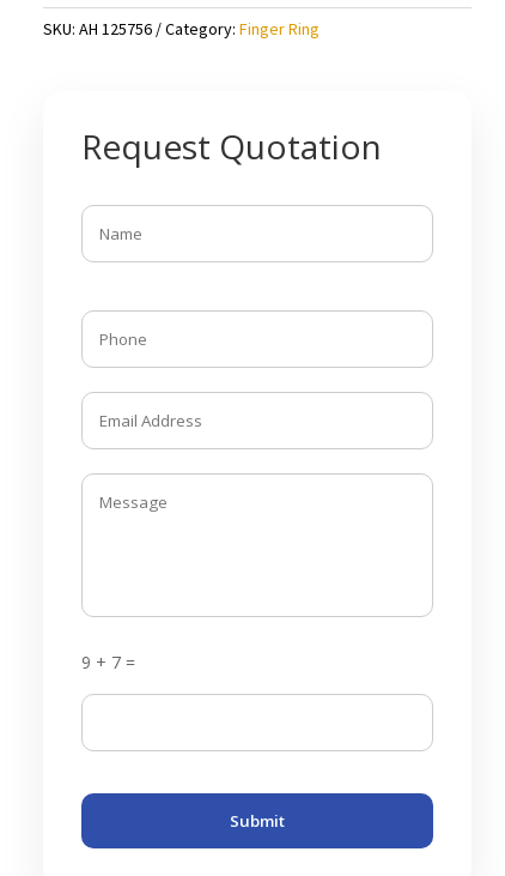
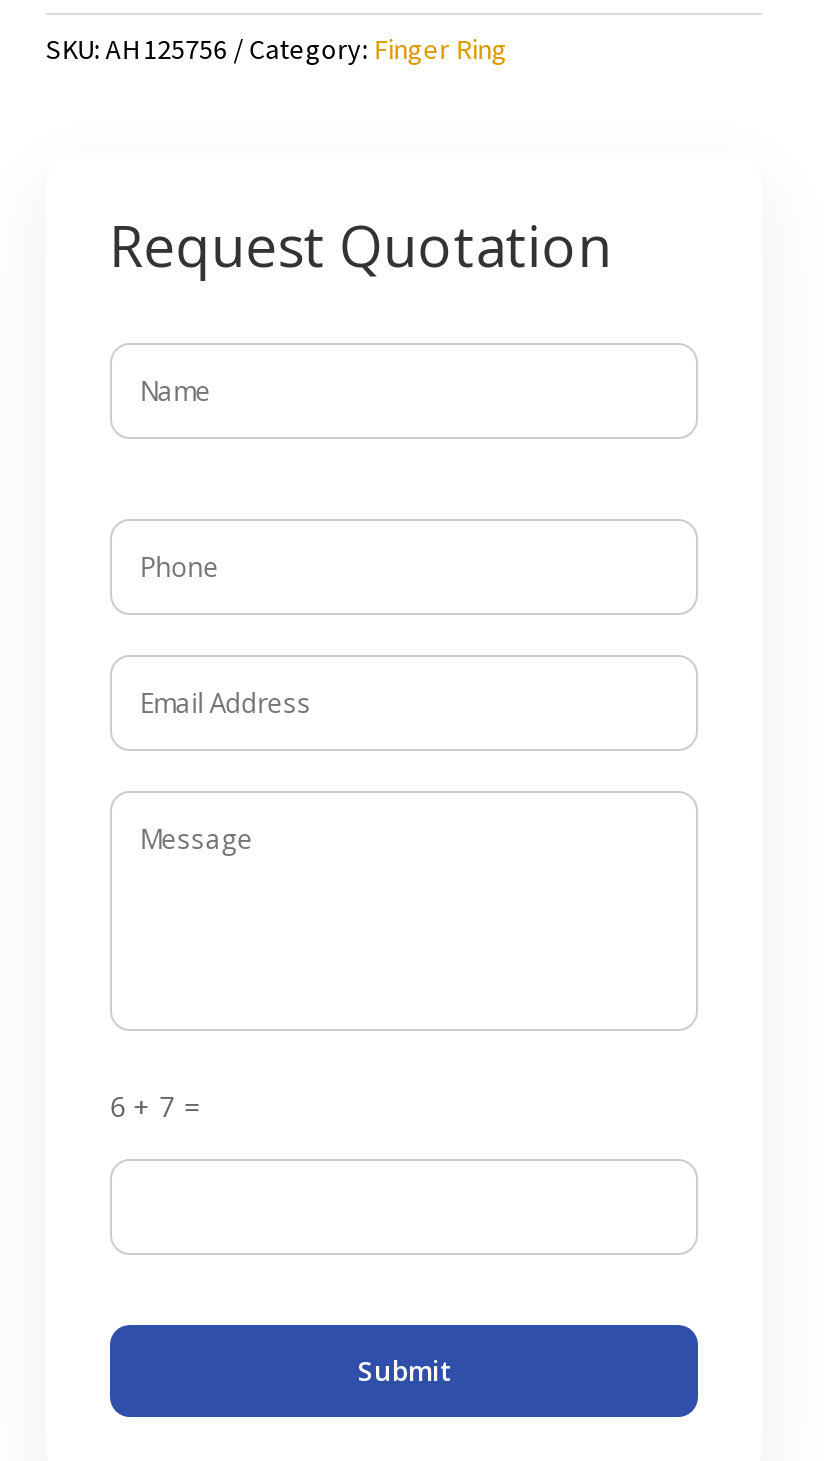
- 9 + 7 =
+ 6 + 7 =
